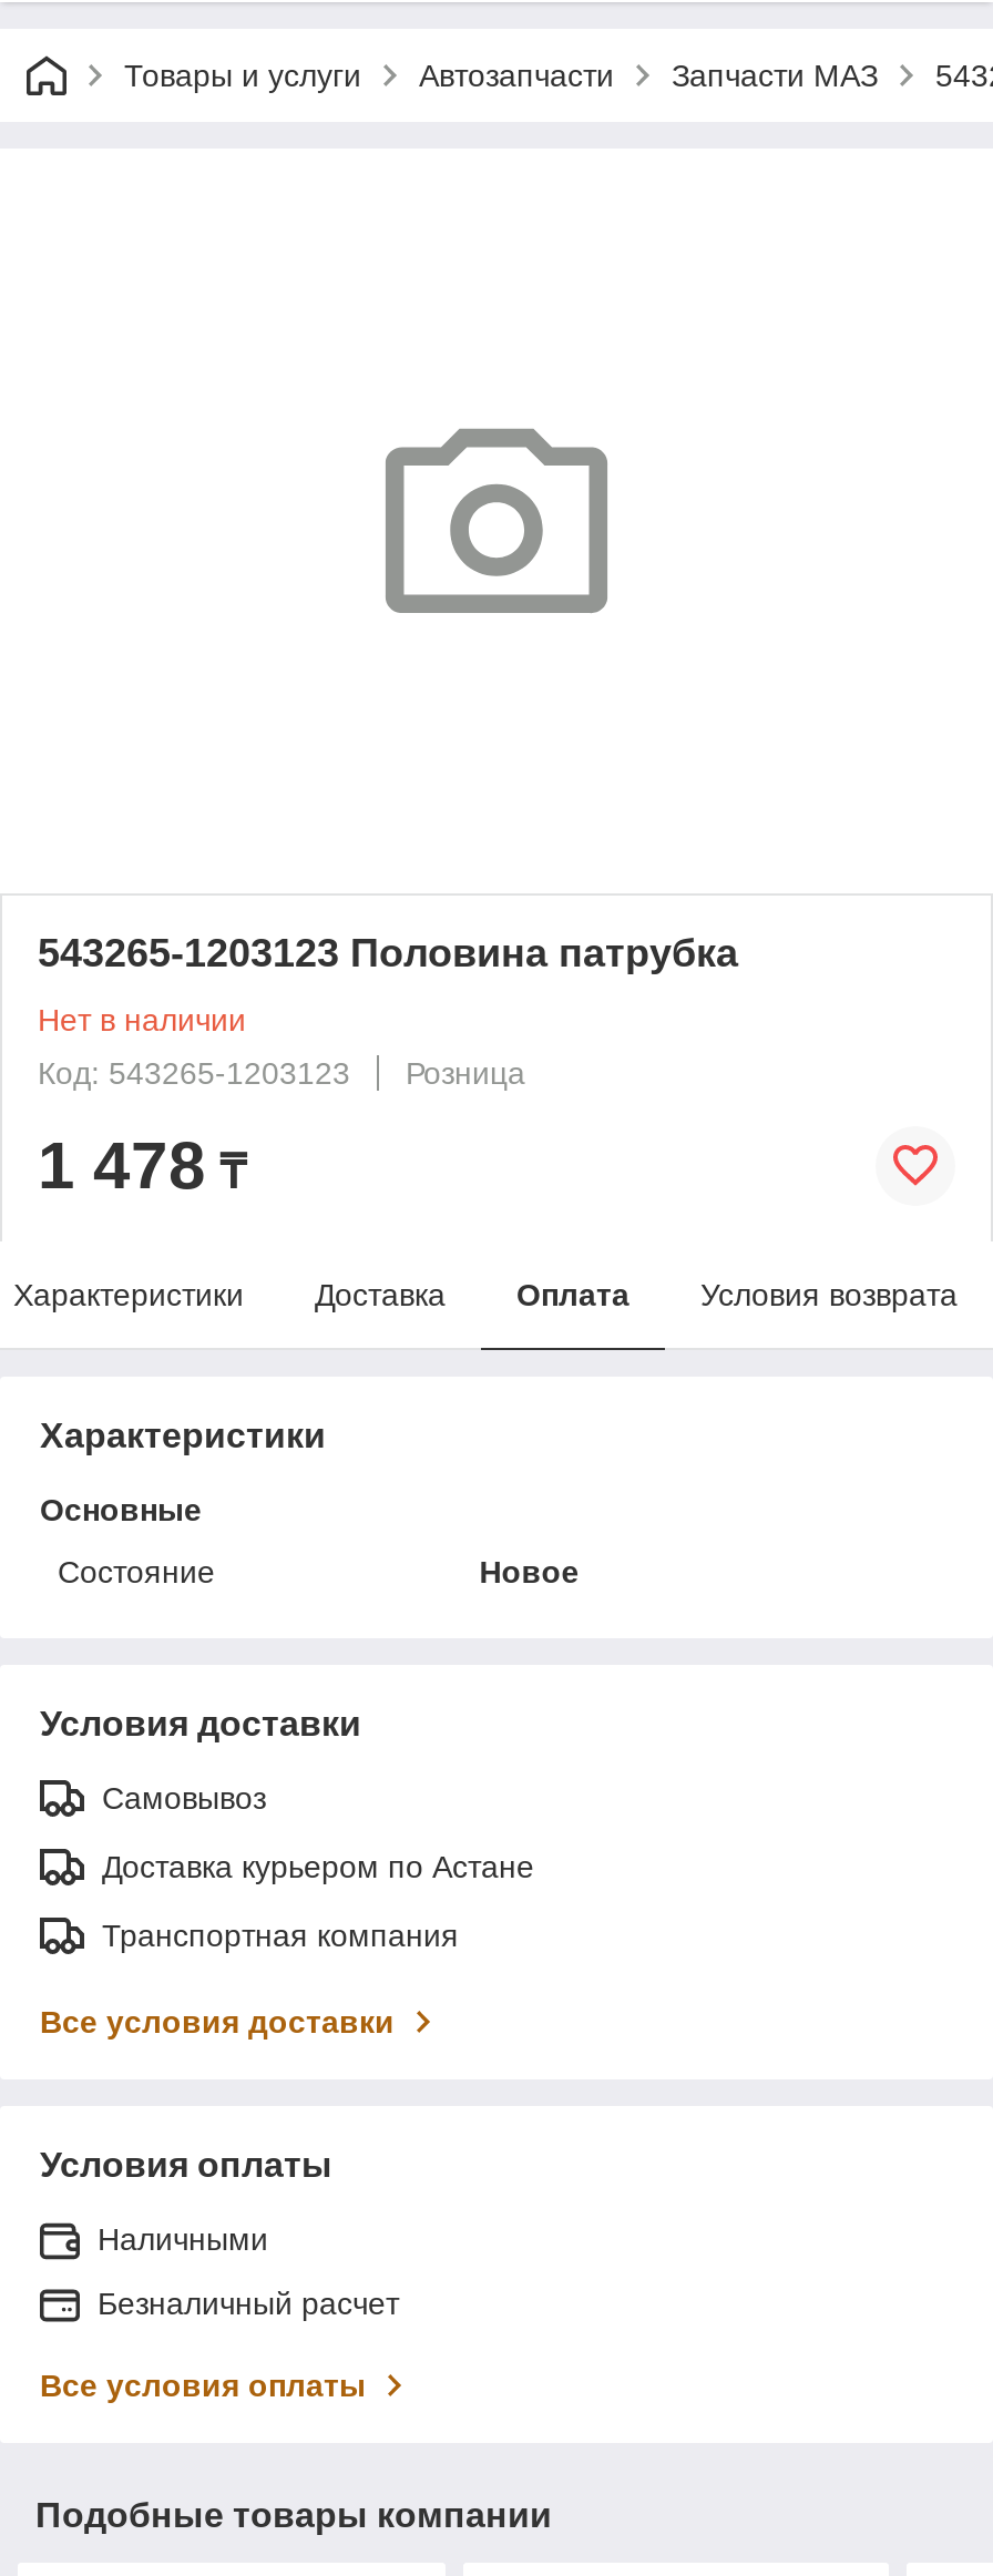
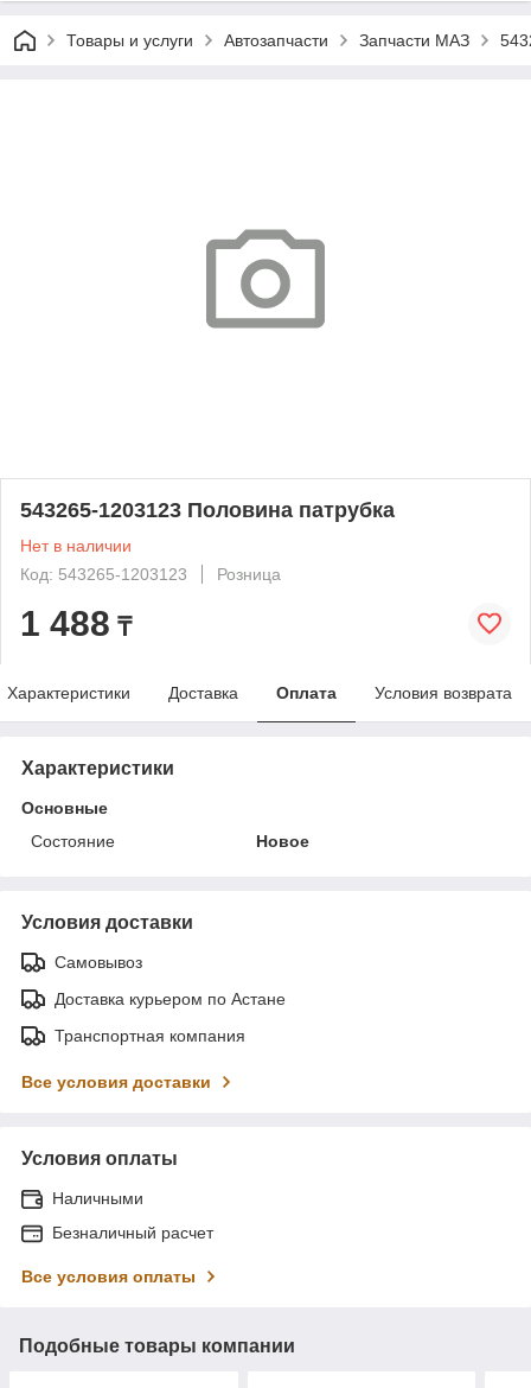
- 1 478 ₸
+ 1 488 ₸
